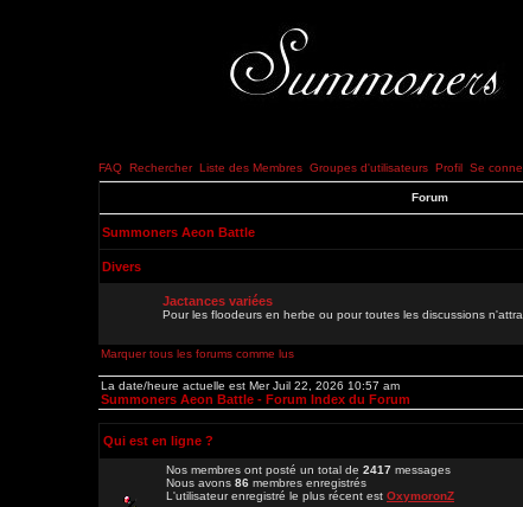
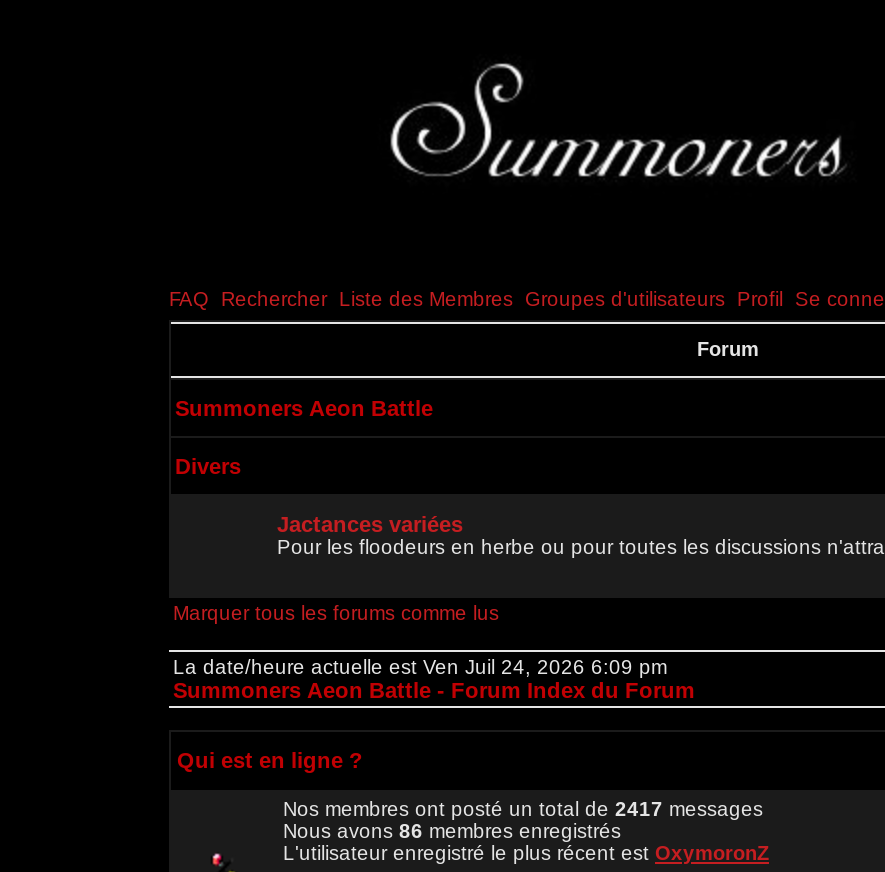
- La date/heure actuelle est Mer Juil 22, 2026 10:57 am
+ La date/heure actuelle est Ven Juil 24, 2026 6:09 pm
